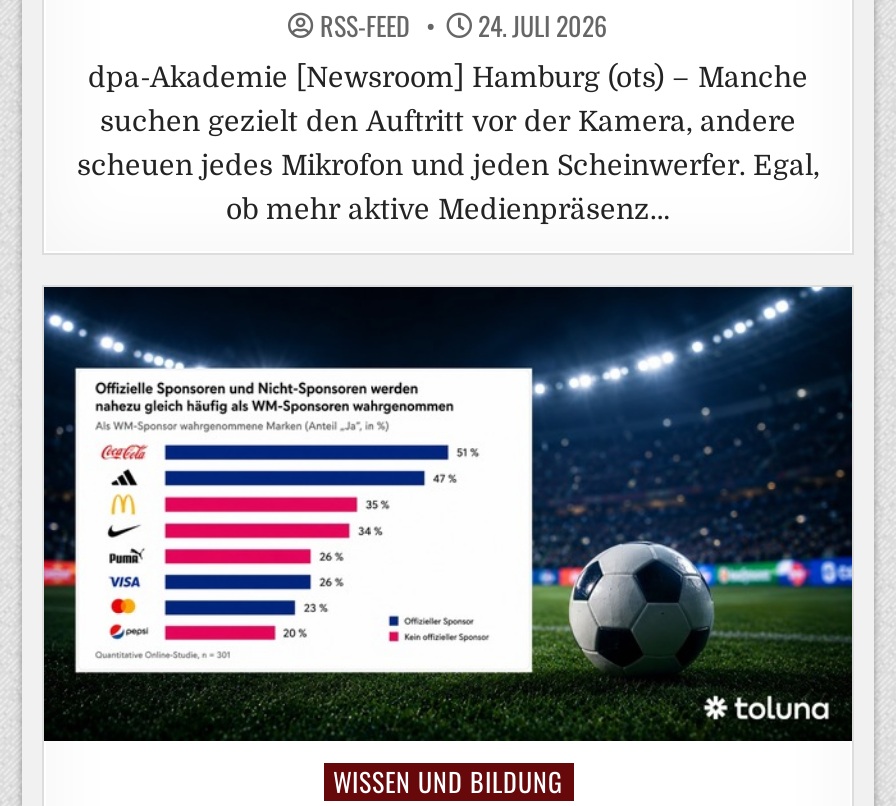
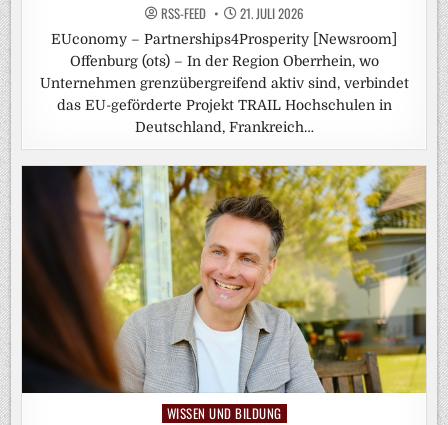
- 24. JULI 2026
- dpa-Akademie [Newsroom] Hamburg (ots) – Manche
- suchen gezielt den Auftritt vor der Kamera, andere
- scheuen jedes Mikrofon und jeden Scheinwerfer. Egal,
- ob mehr aktive Medienpräsenz…
+ 21. JULI 2026
+ EUconomy – Partnerships4Prosperity [Newsroom]
+ Offenburg (ots) – In der Region Oberrhein, wo
+ Unternehmen grenzübergreifend aktiv sind, verbindet
+ das EU-geförderte Projekt TRAIL Hochschulen in
+ Deutschland, Frankreich…

- [image]
+ [image]
